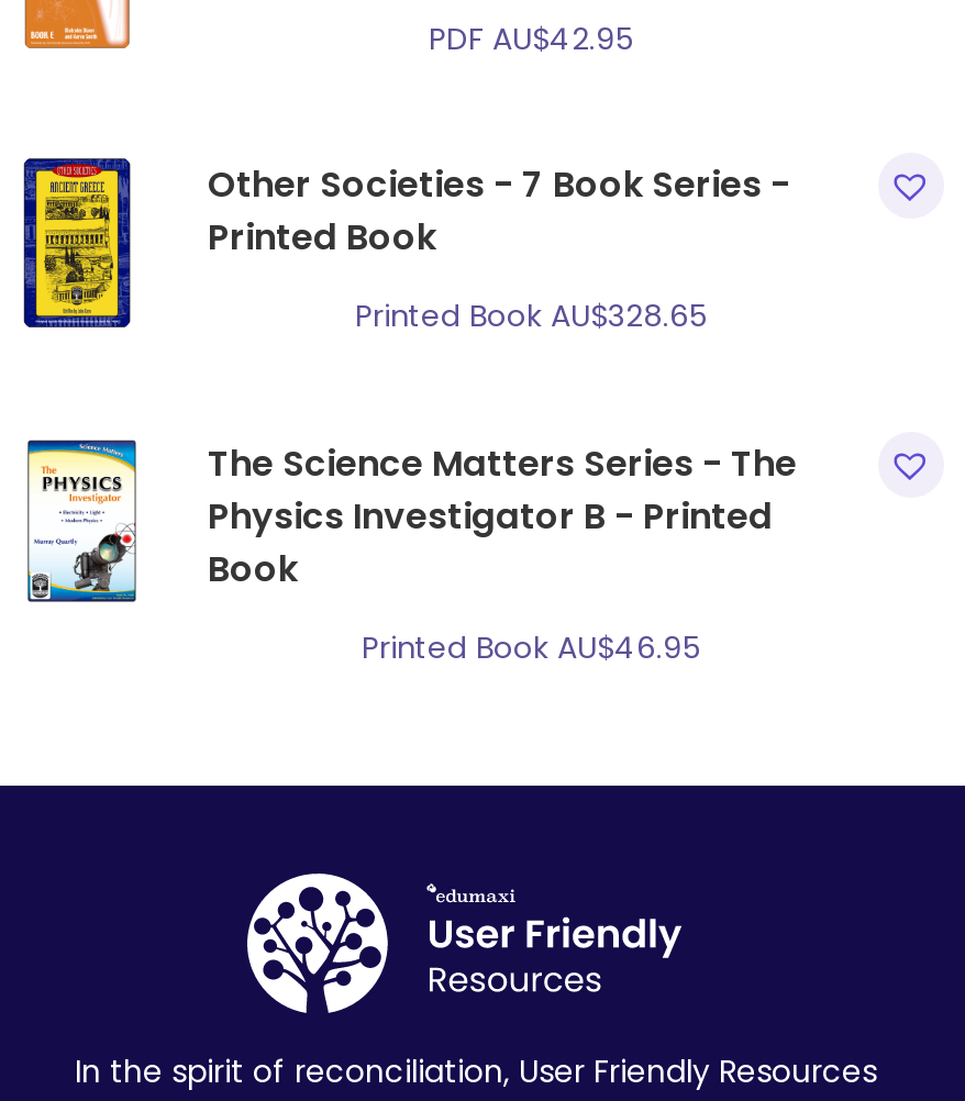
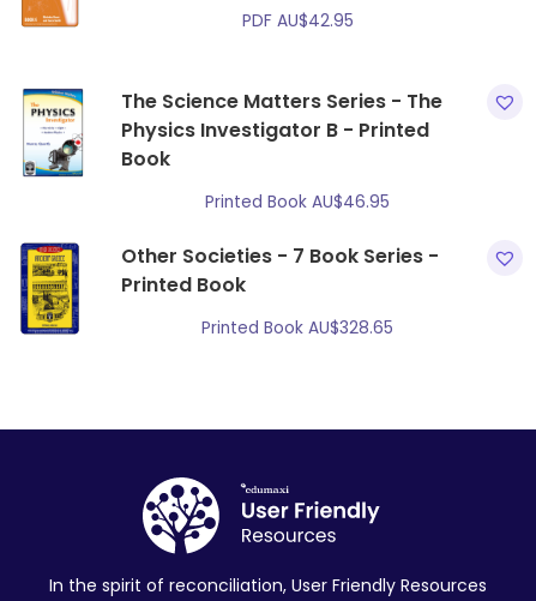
moved down: [image] | Other Societies - 7 Book Series - | Printed Book | Printed Book AU$328.65

moved up: [image] | The Science Matters Series - The | Physics Investigator B - Printed | Book | Printed Book AU$46.95
